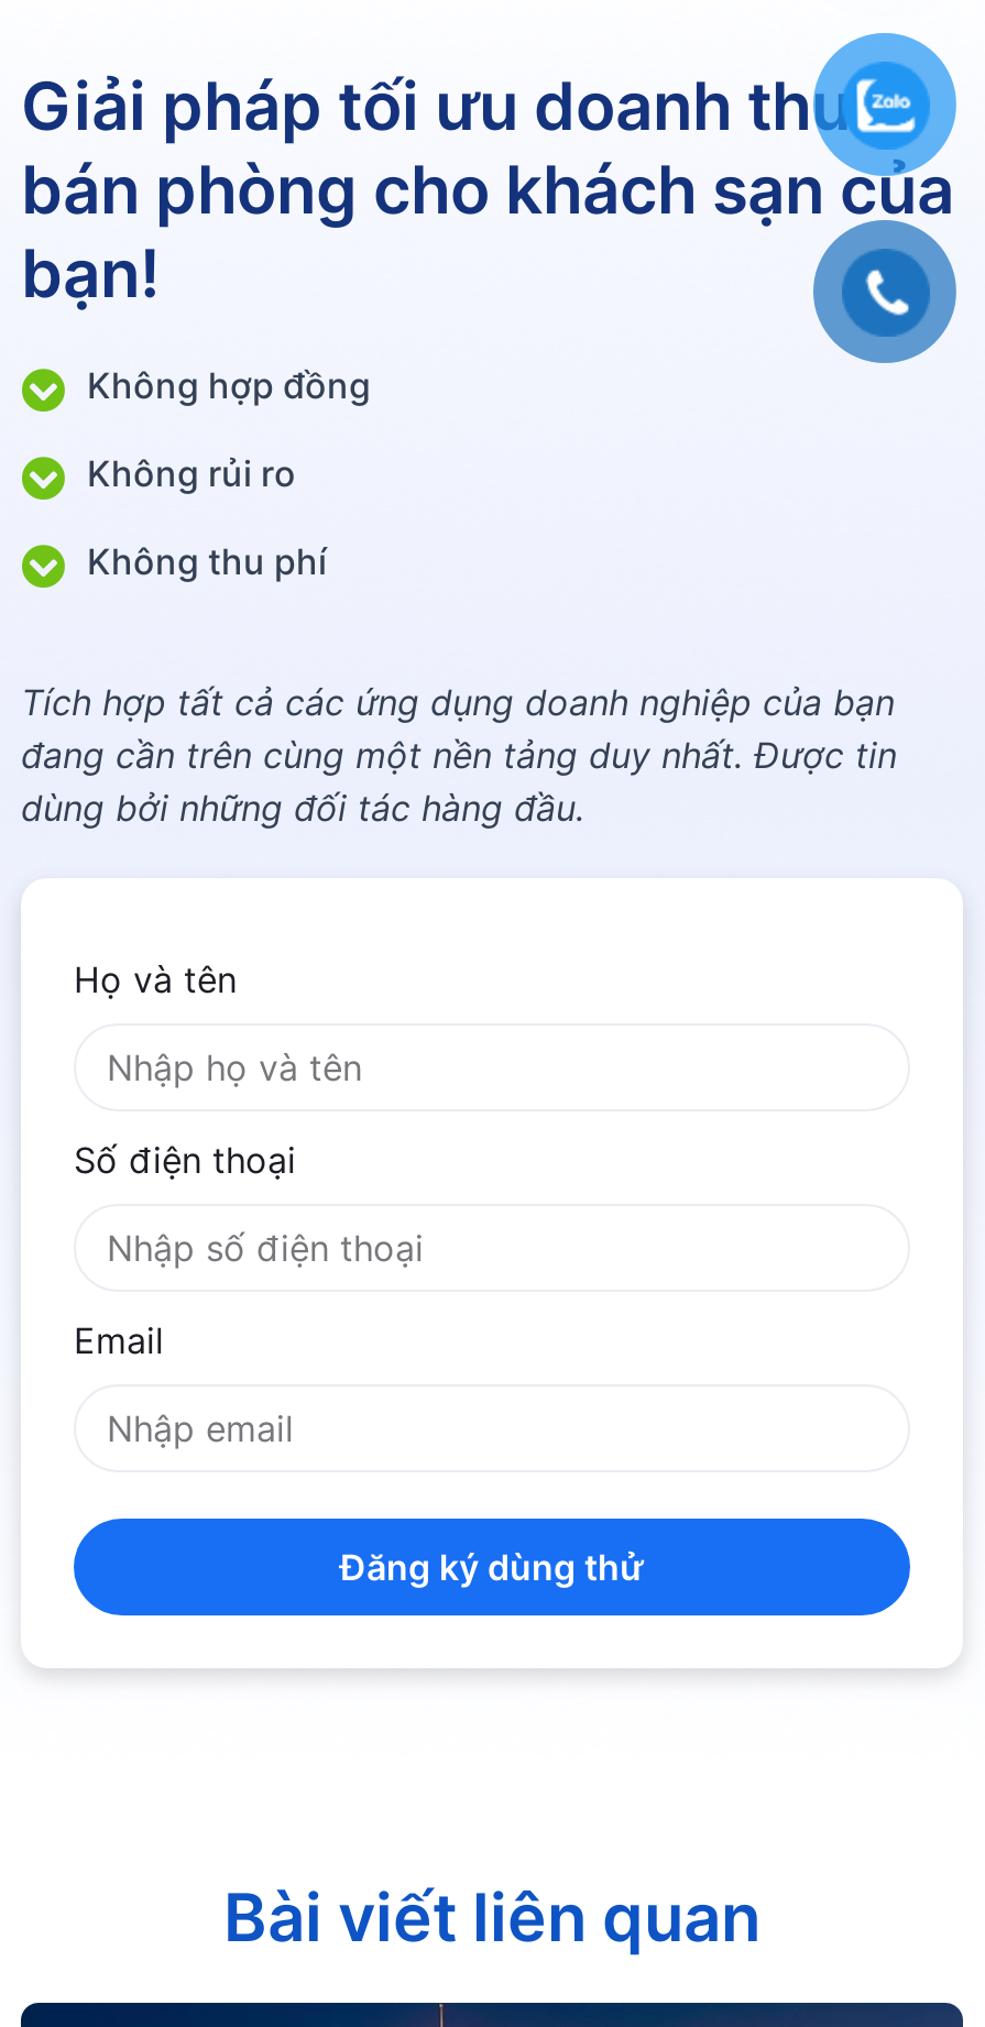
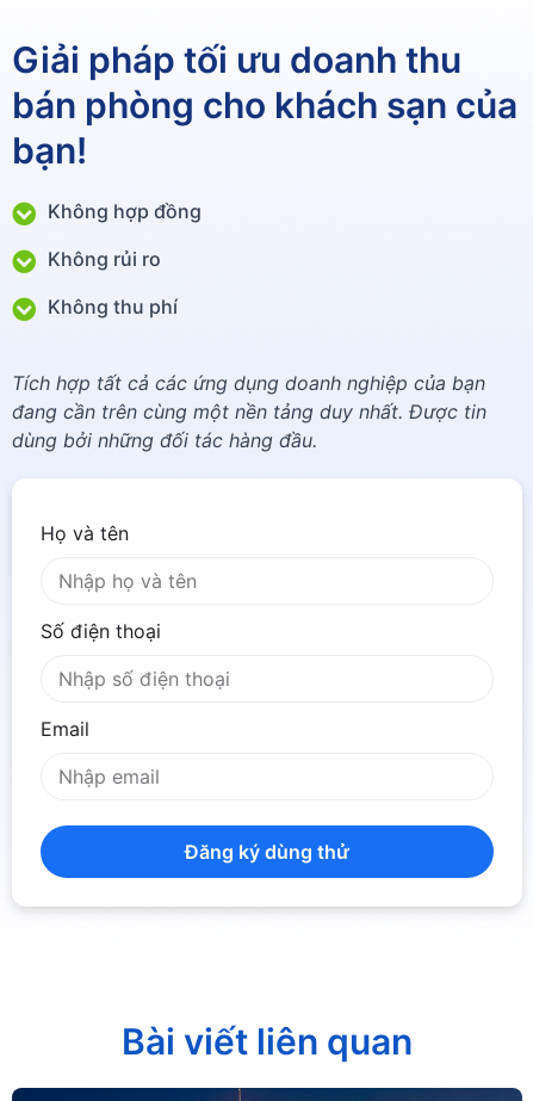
- [image]

- [image]
